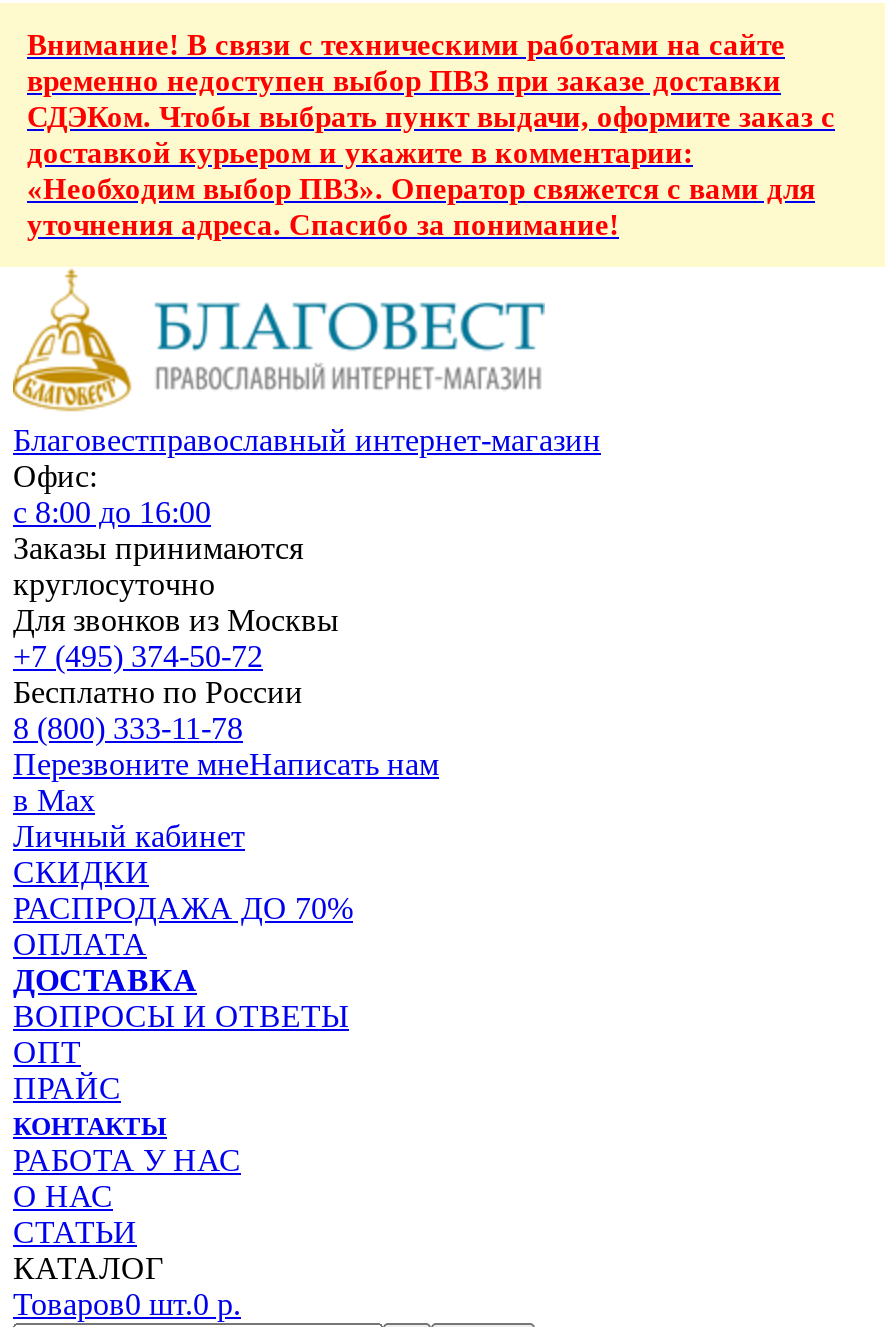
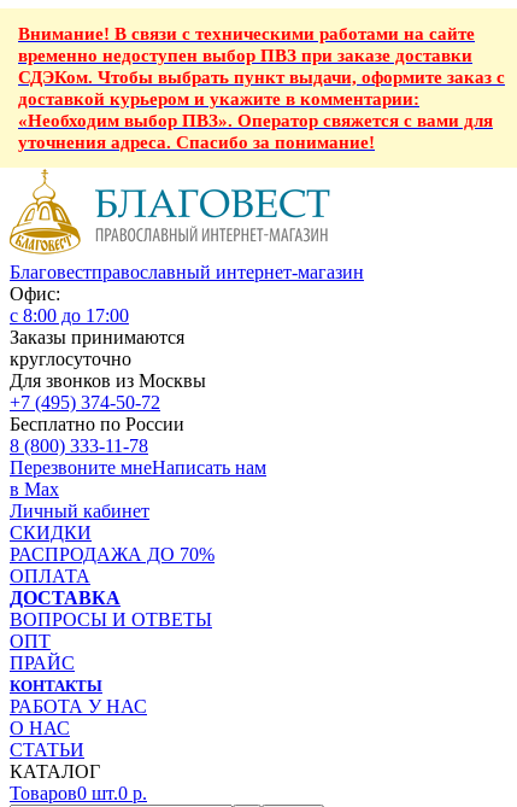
- с 8:00 до 16:00
+ с 8:00 до 17:00
